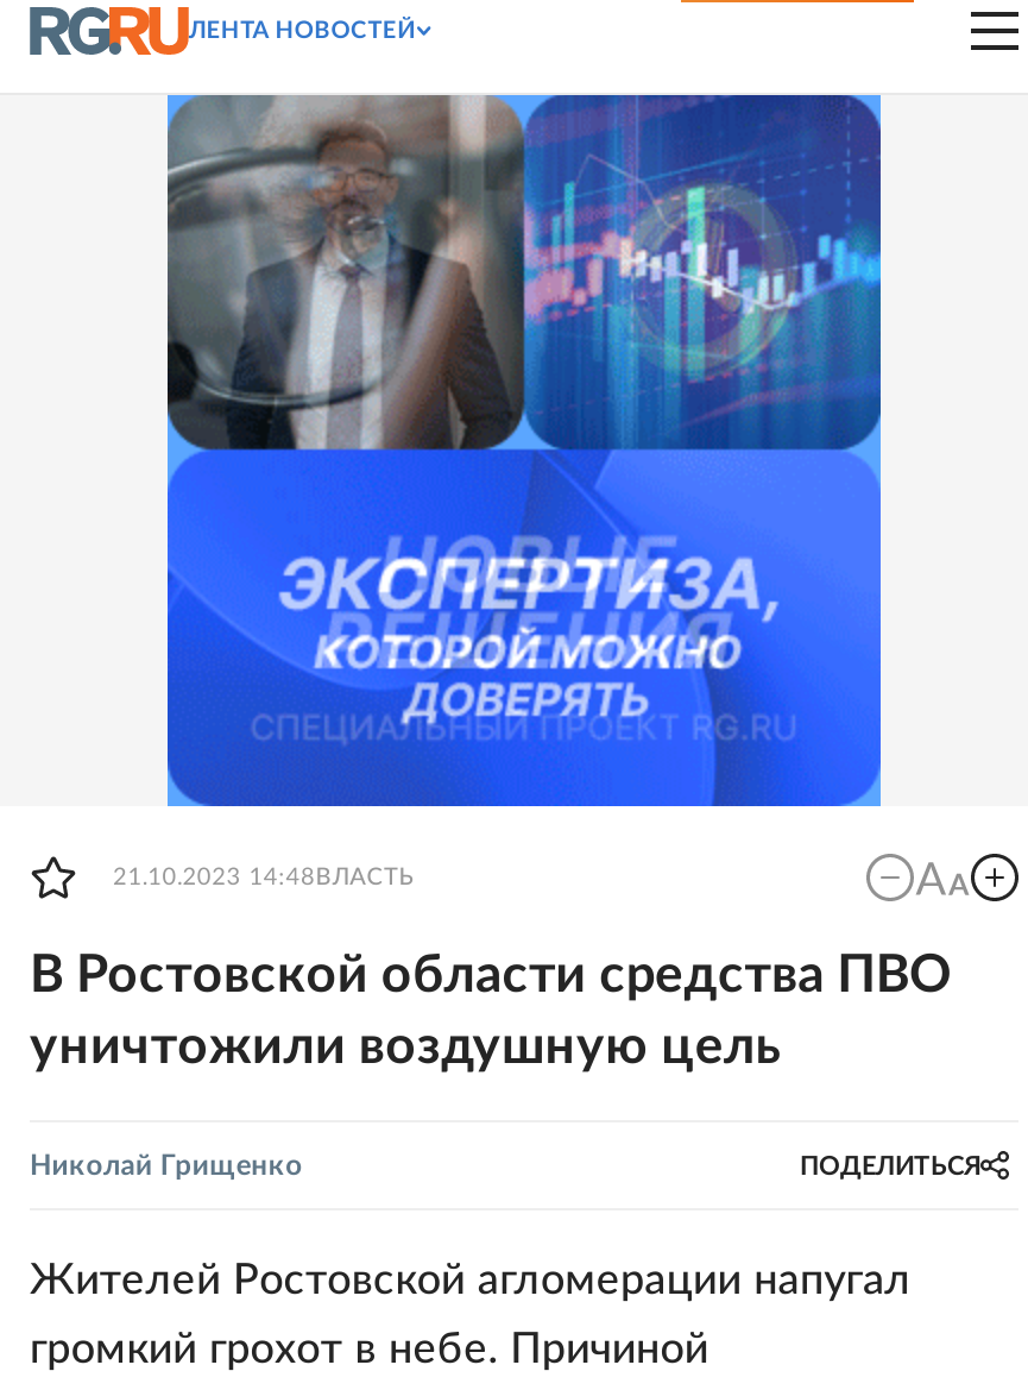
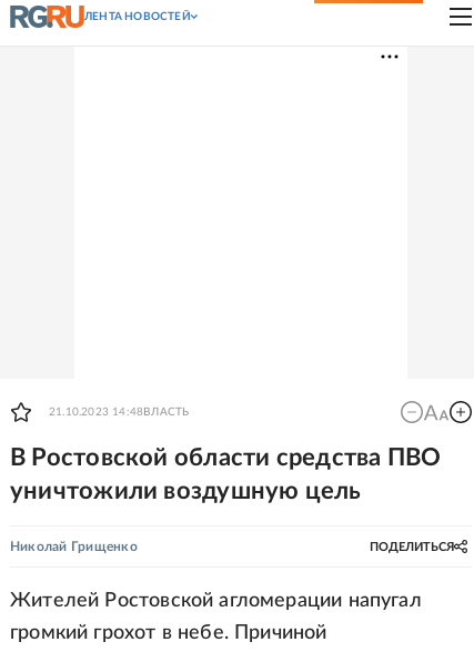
- [image]
